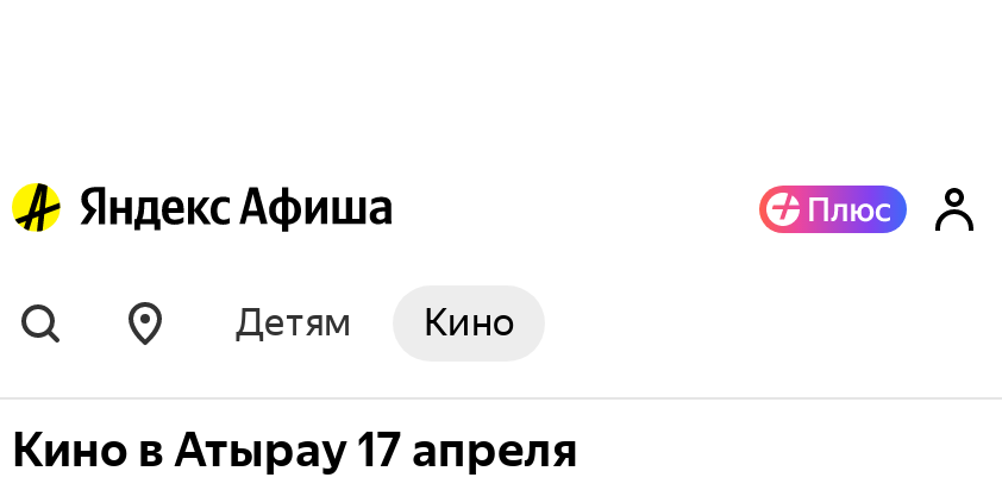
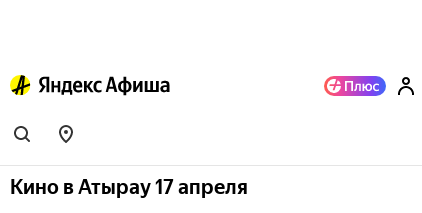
- Детям
- Кино
